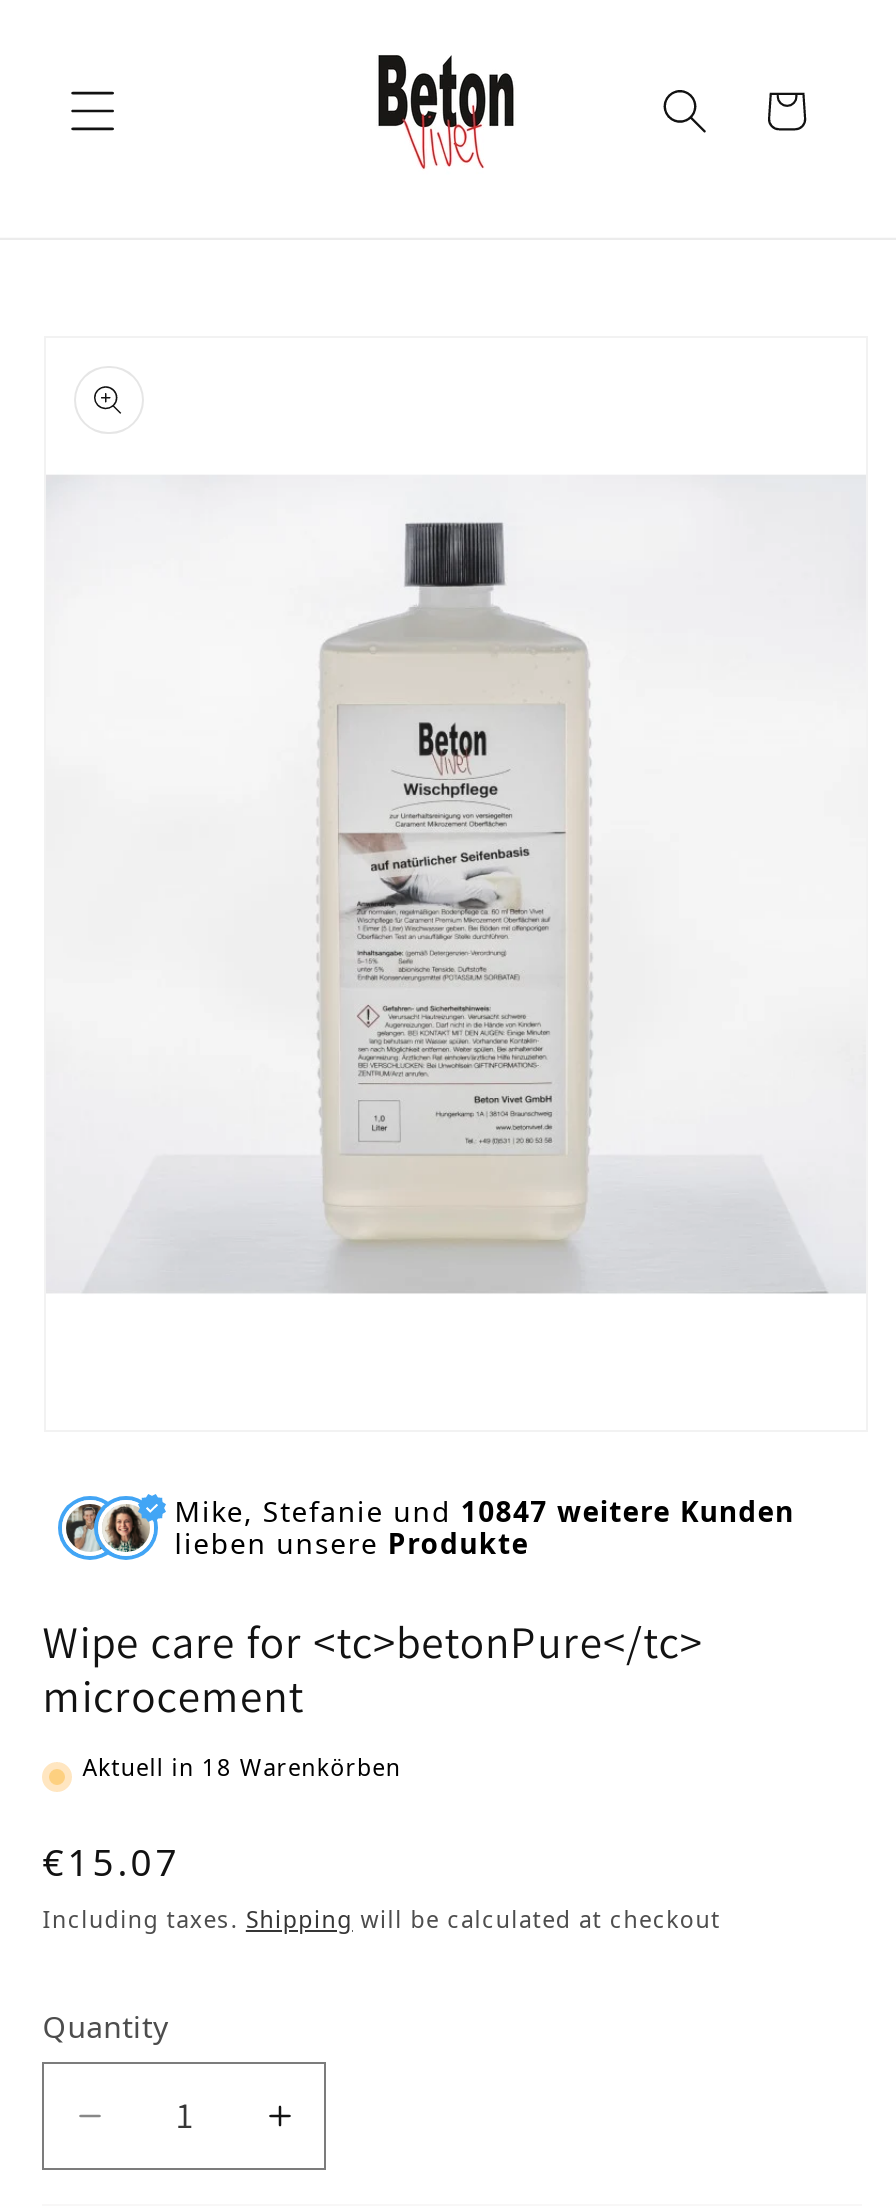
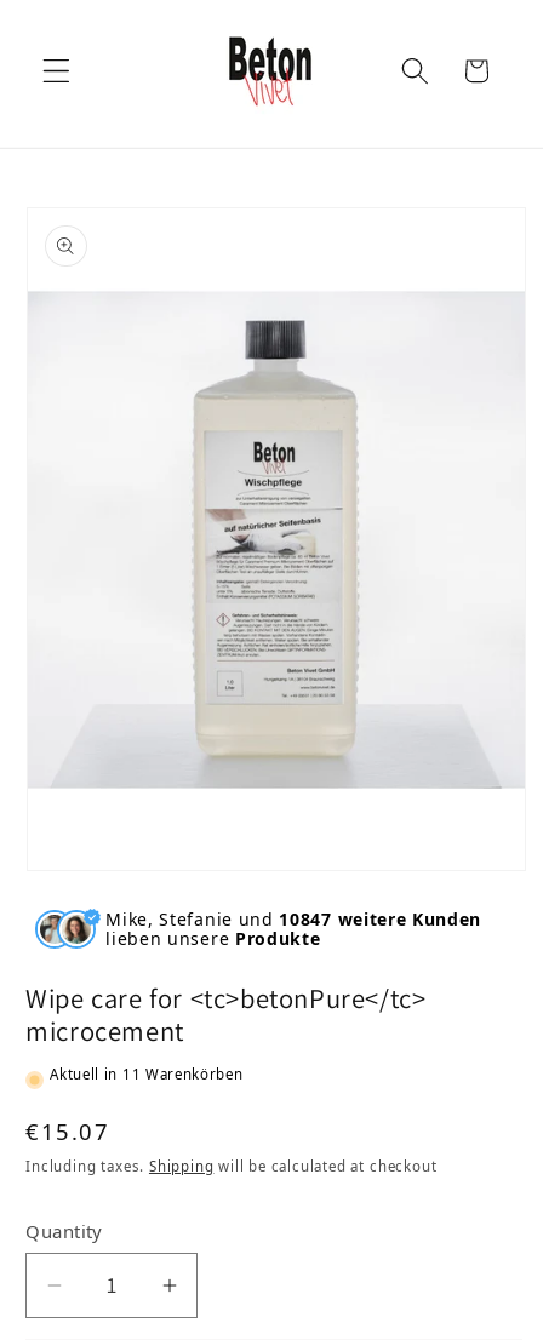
- Aktuell in 18 Warenkörben
+ Aktuell in 11 Warenkörben
